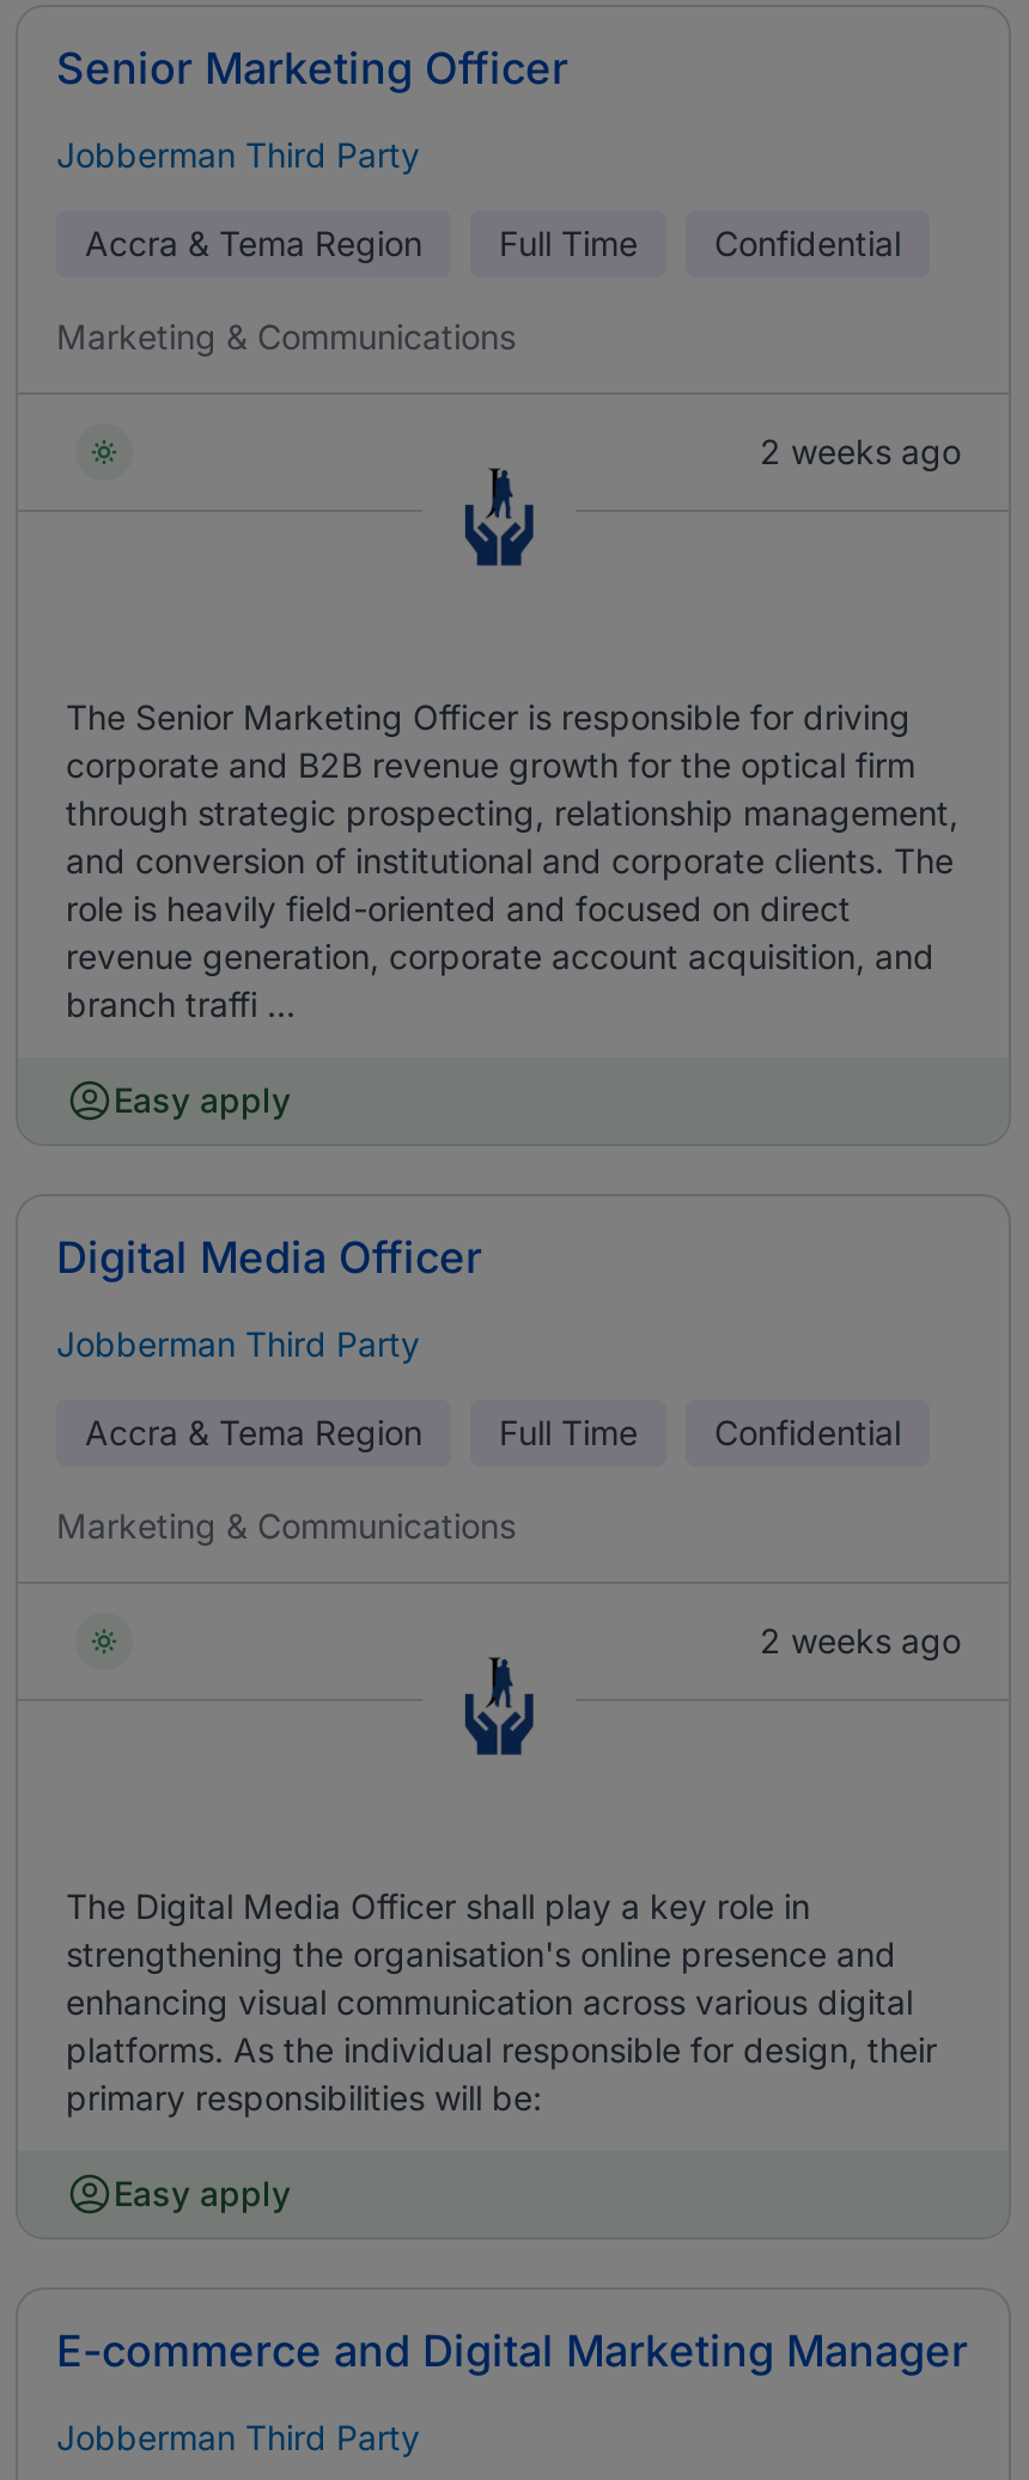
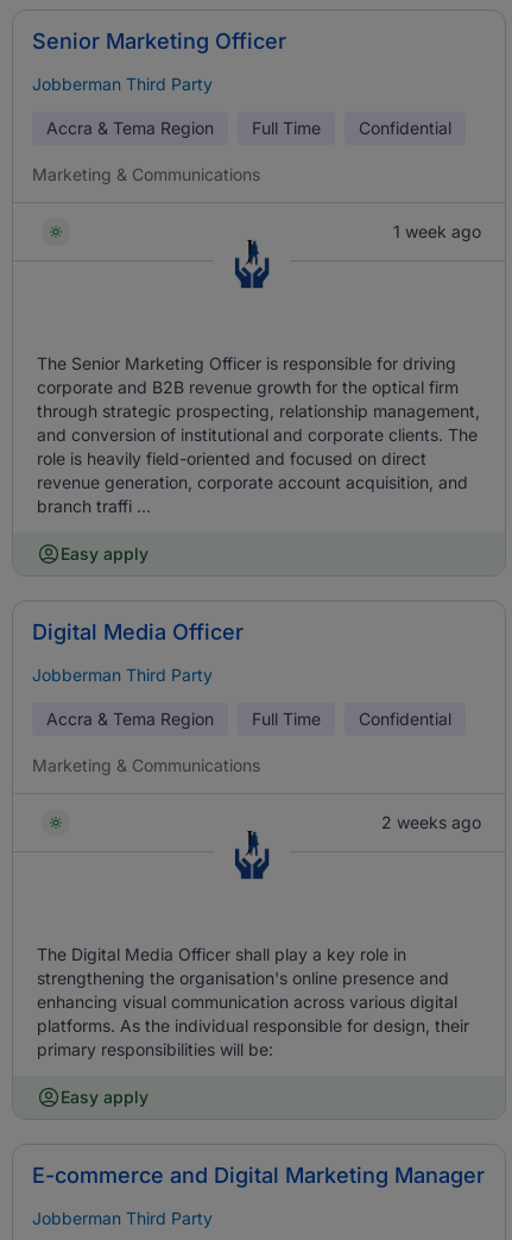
- 2 weeks ago
+ 1 week ago
